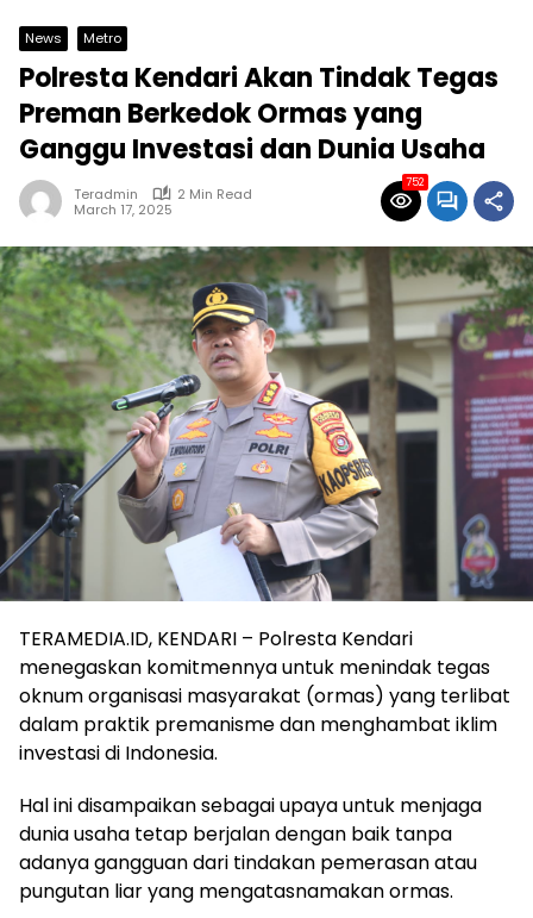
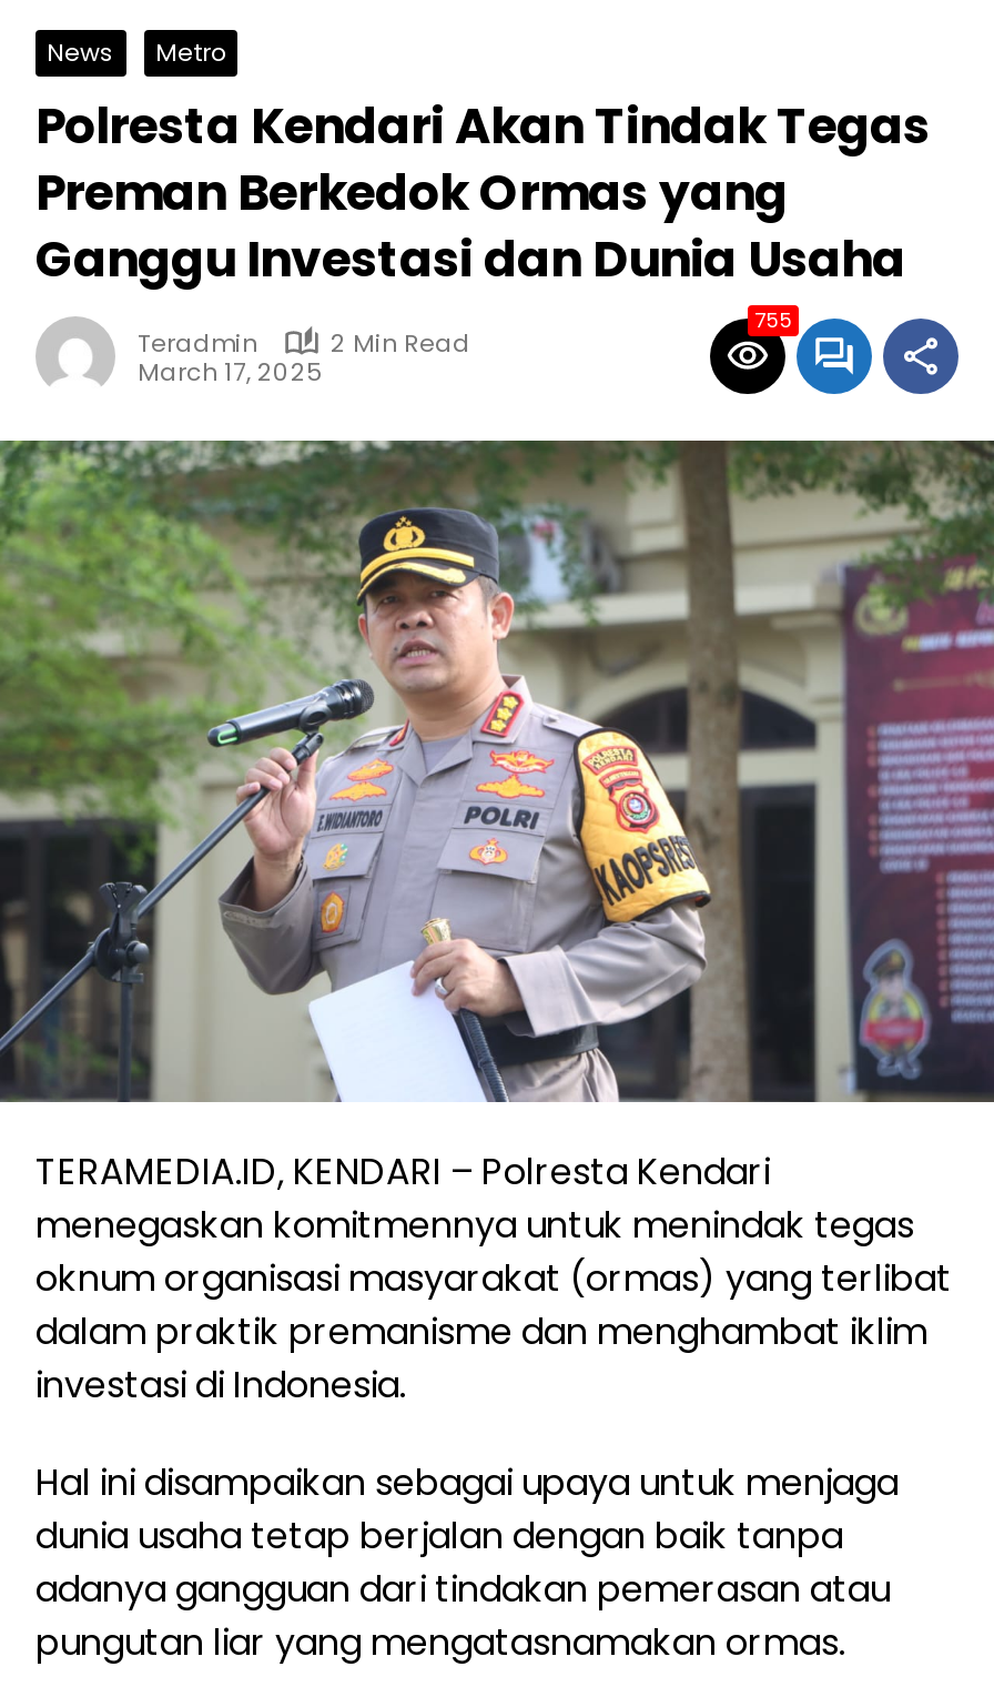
- 752
+ 755
